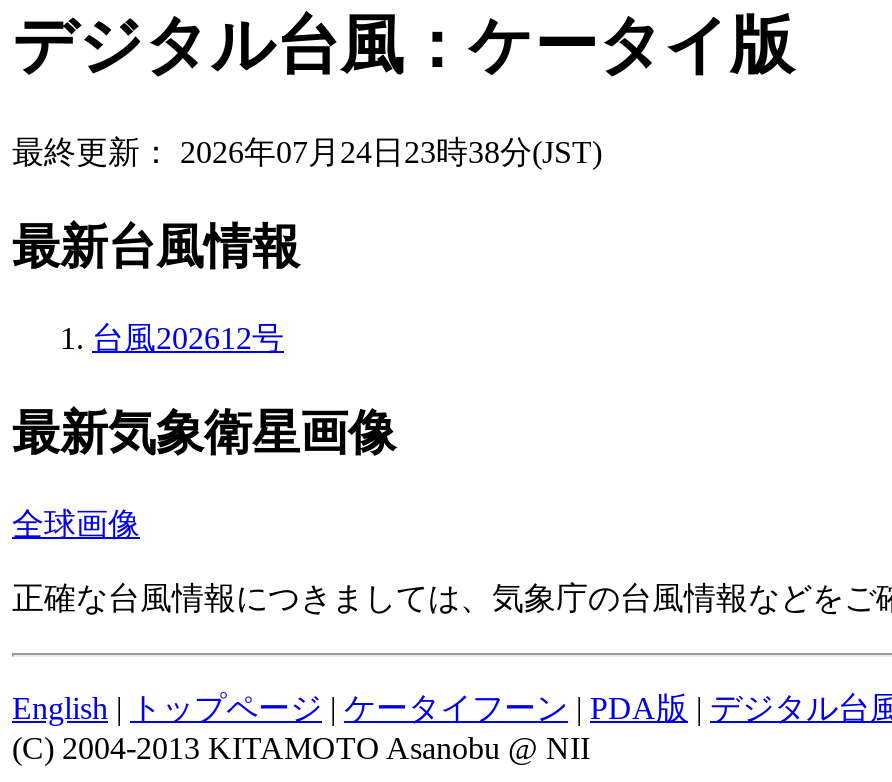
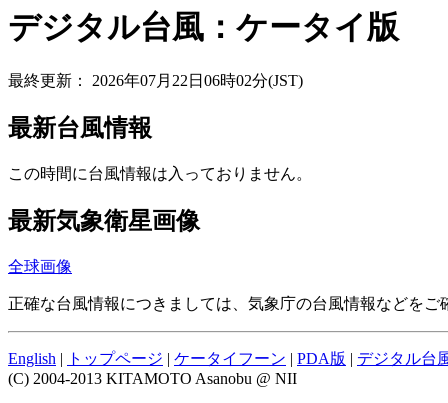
- 最終更新： 2026年07月24日23時38分(JST)
+ 最終更新： 2026年07月22日06時02分(JST)

- 台風202612号
+ この時間に台風情報は入っておりません。
